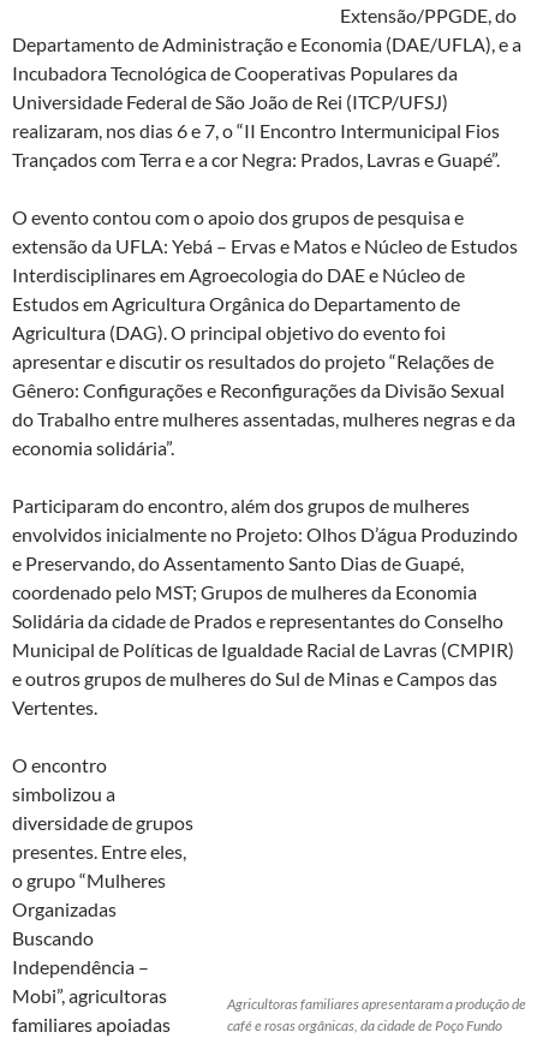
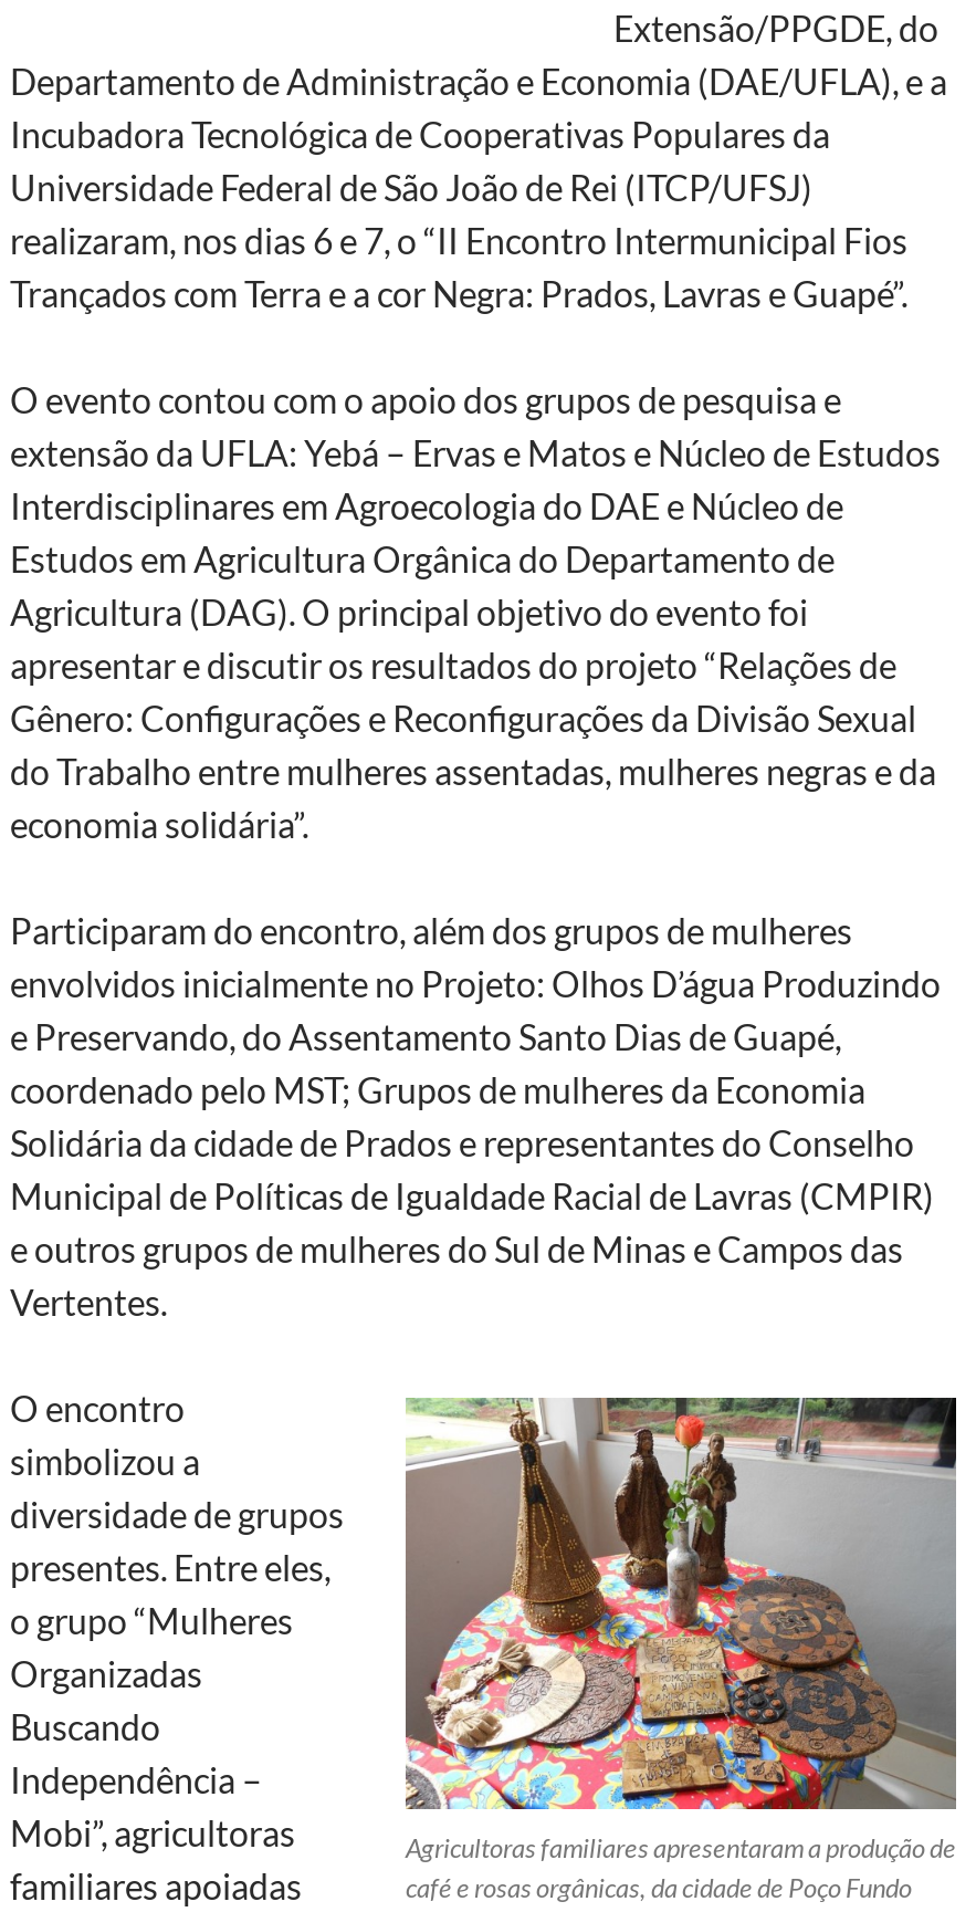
+ [image]
